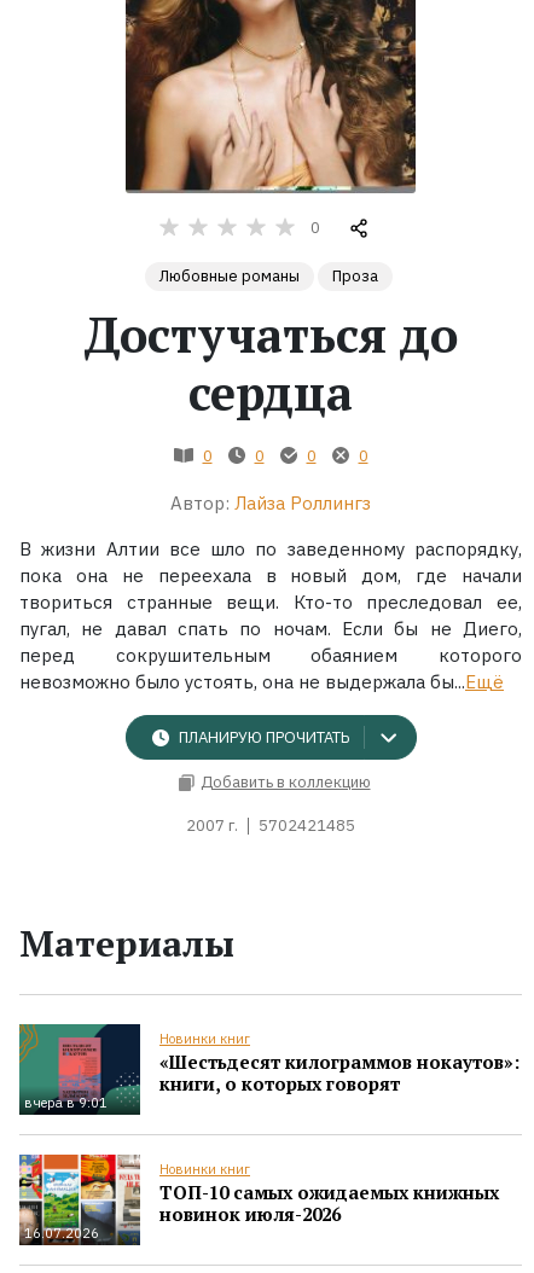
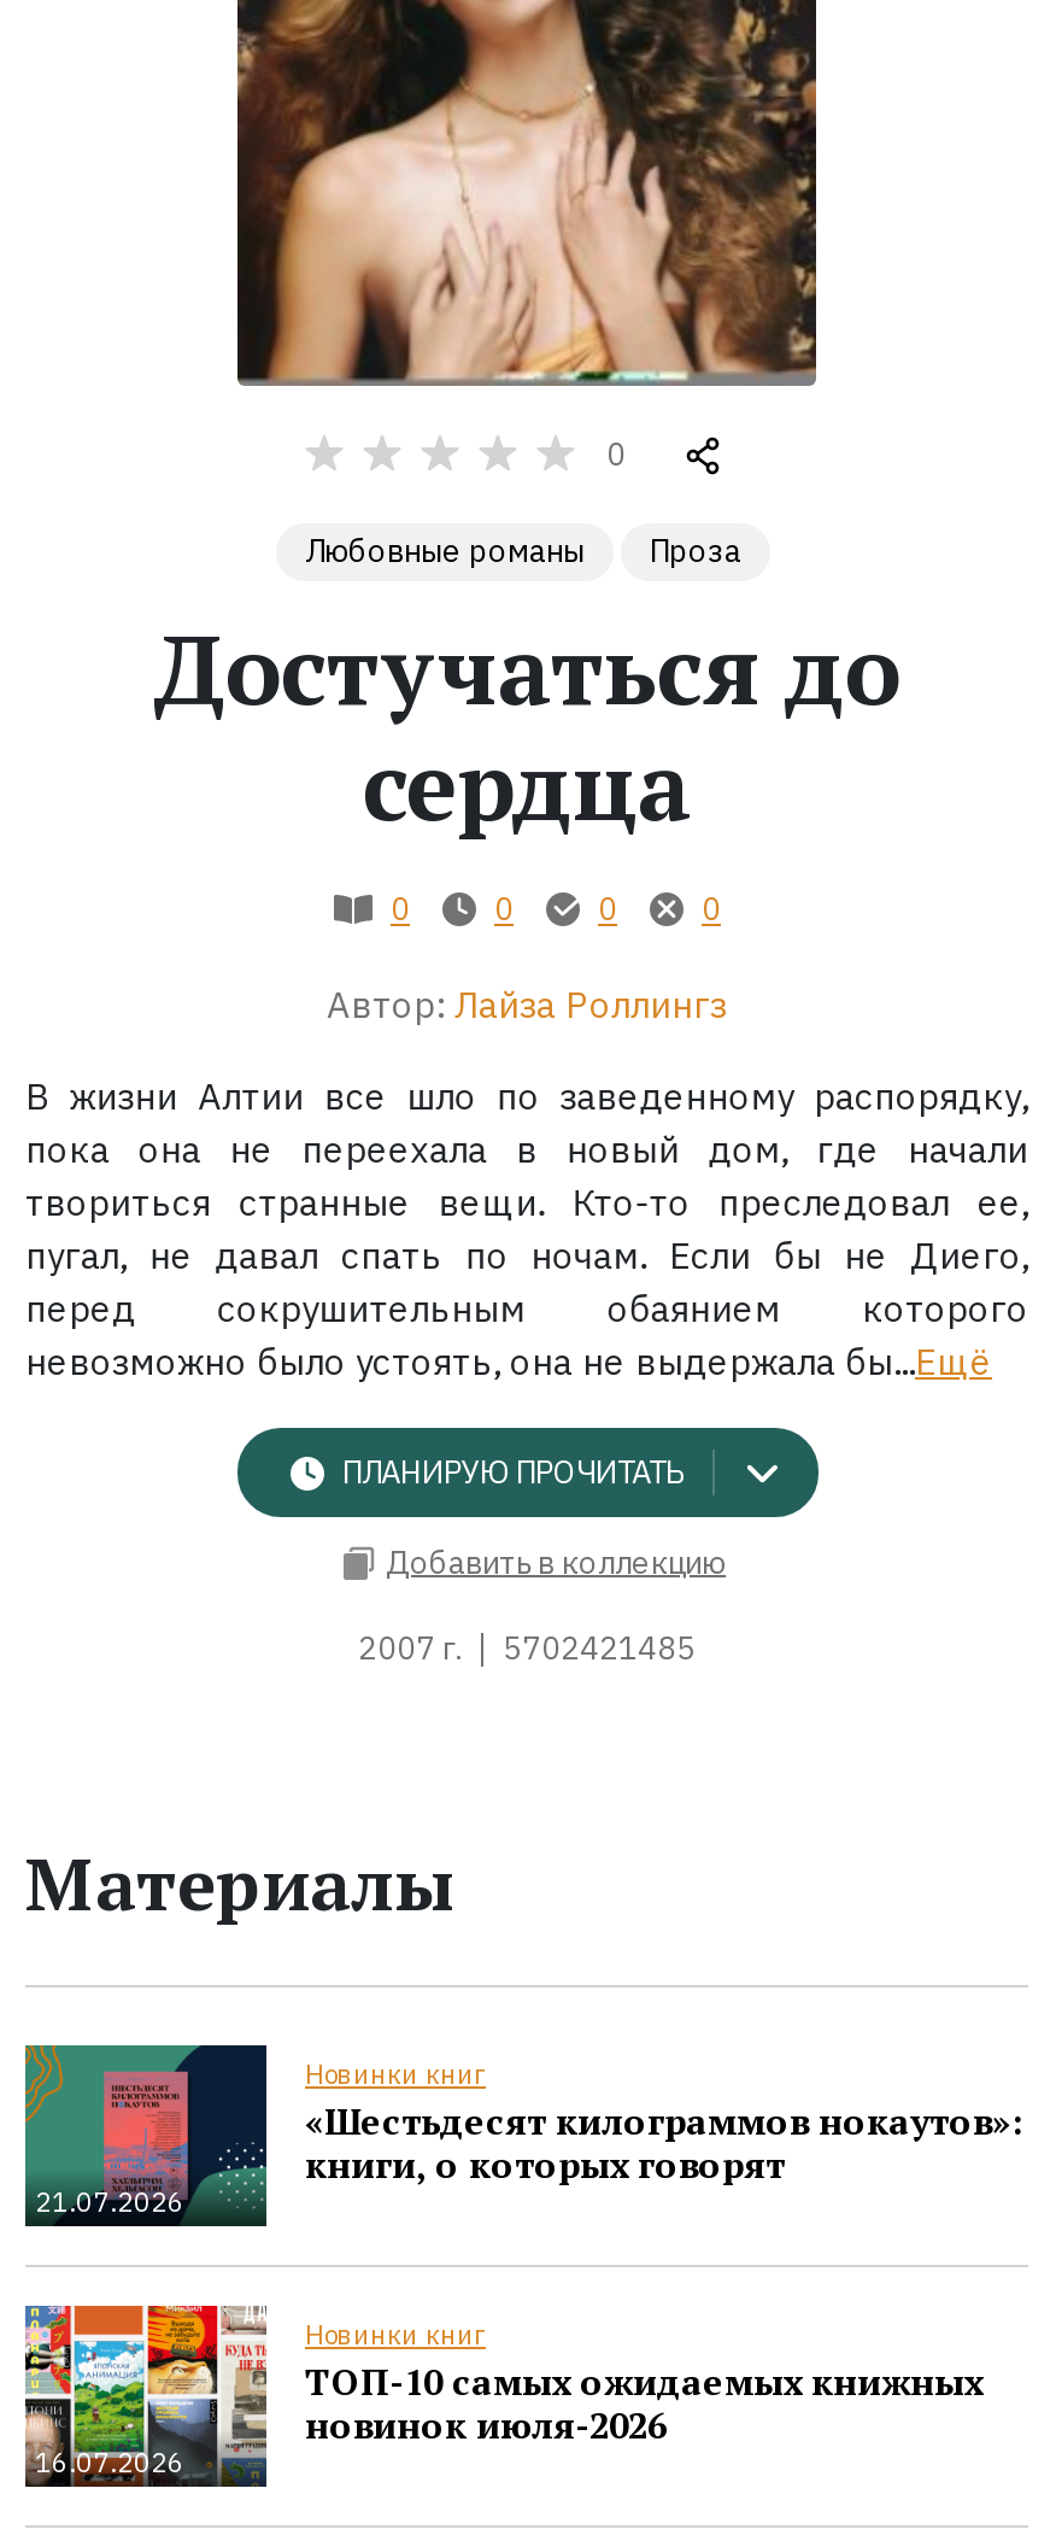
- вчера в 9:01
+ 21.07.2026
